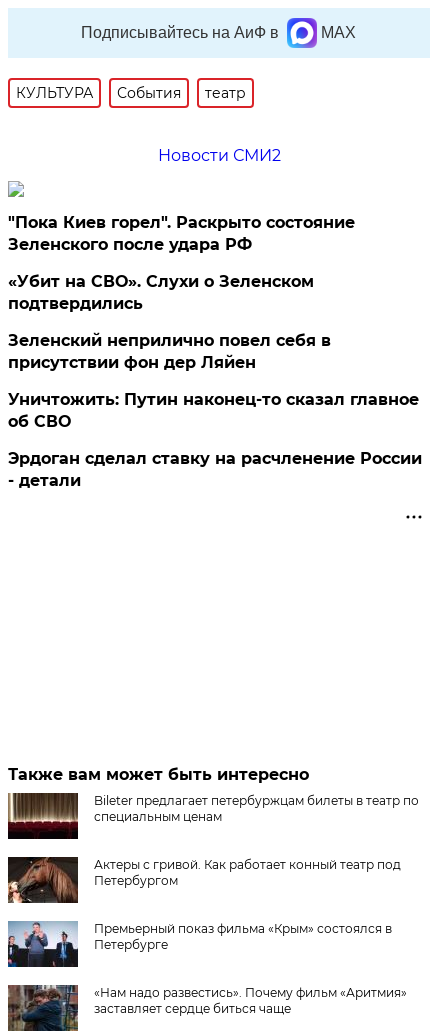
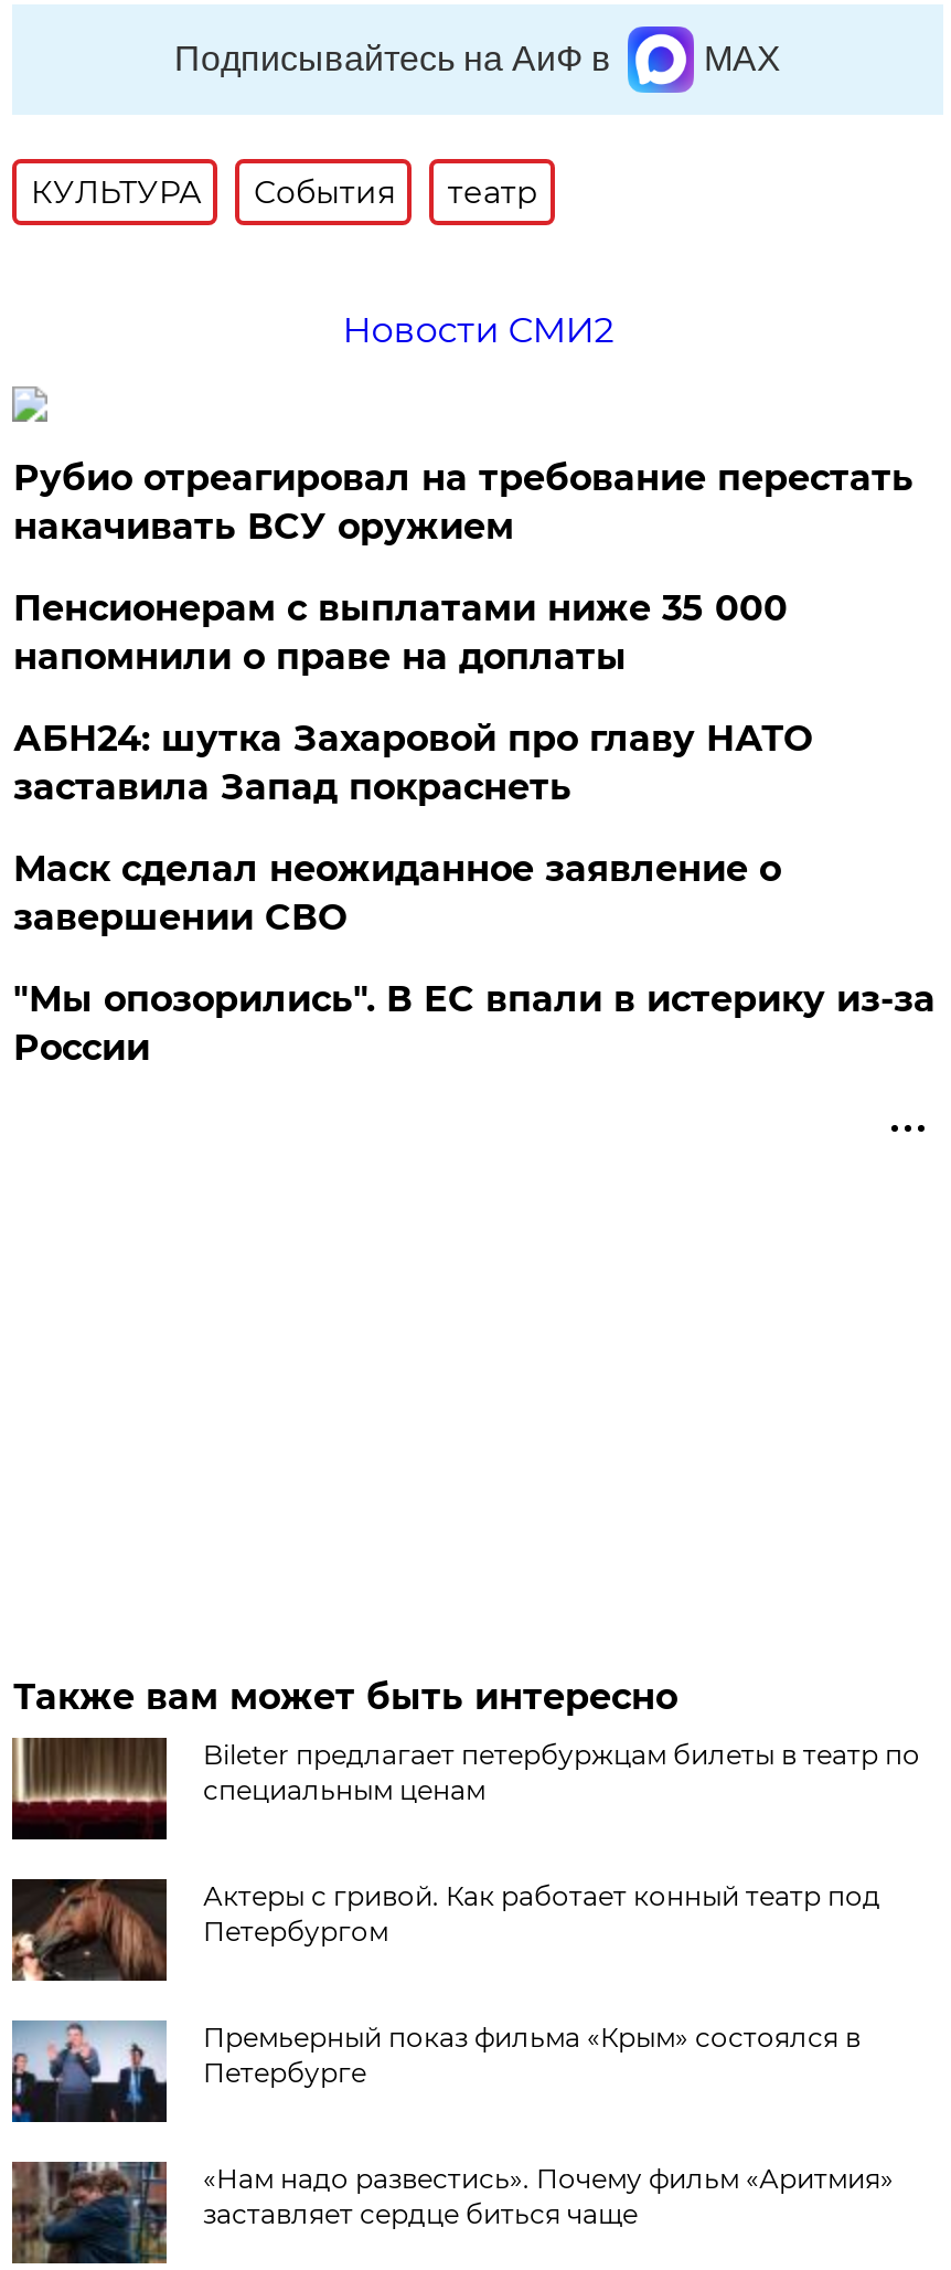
- "Пока Киев горел". Раскрыто состояние
- Зеленского после удара РФ
+ Рубио отреагировал на требование перестать
+ накачивать ВСУ оружием

- «Убит на СВО». Слухи о Зеленском
- подтвердились
+ Пенсионерам с выплатами ниже 35 000
+ напомнили о праве на доплаты

- Зеленский неприлично повел cебя в
- присутствии фон дер Ляйен
+ АБН24: шутка Захаровой про главу НАТО
+ заставила Запад покраснеть

- Уничтожить: Путин наконец-то сказал главное
- об СВО
+ Маск сделал неожиданное заявление о
+ завершении СВО

- Эрдоган сделал ставку на расчленение России
- - детали
+ "Мы опозорились". В ЕС впали в истерику из-за
+ России
